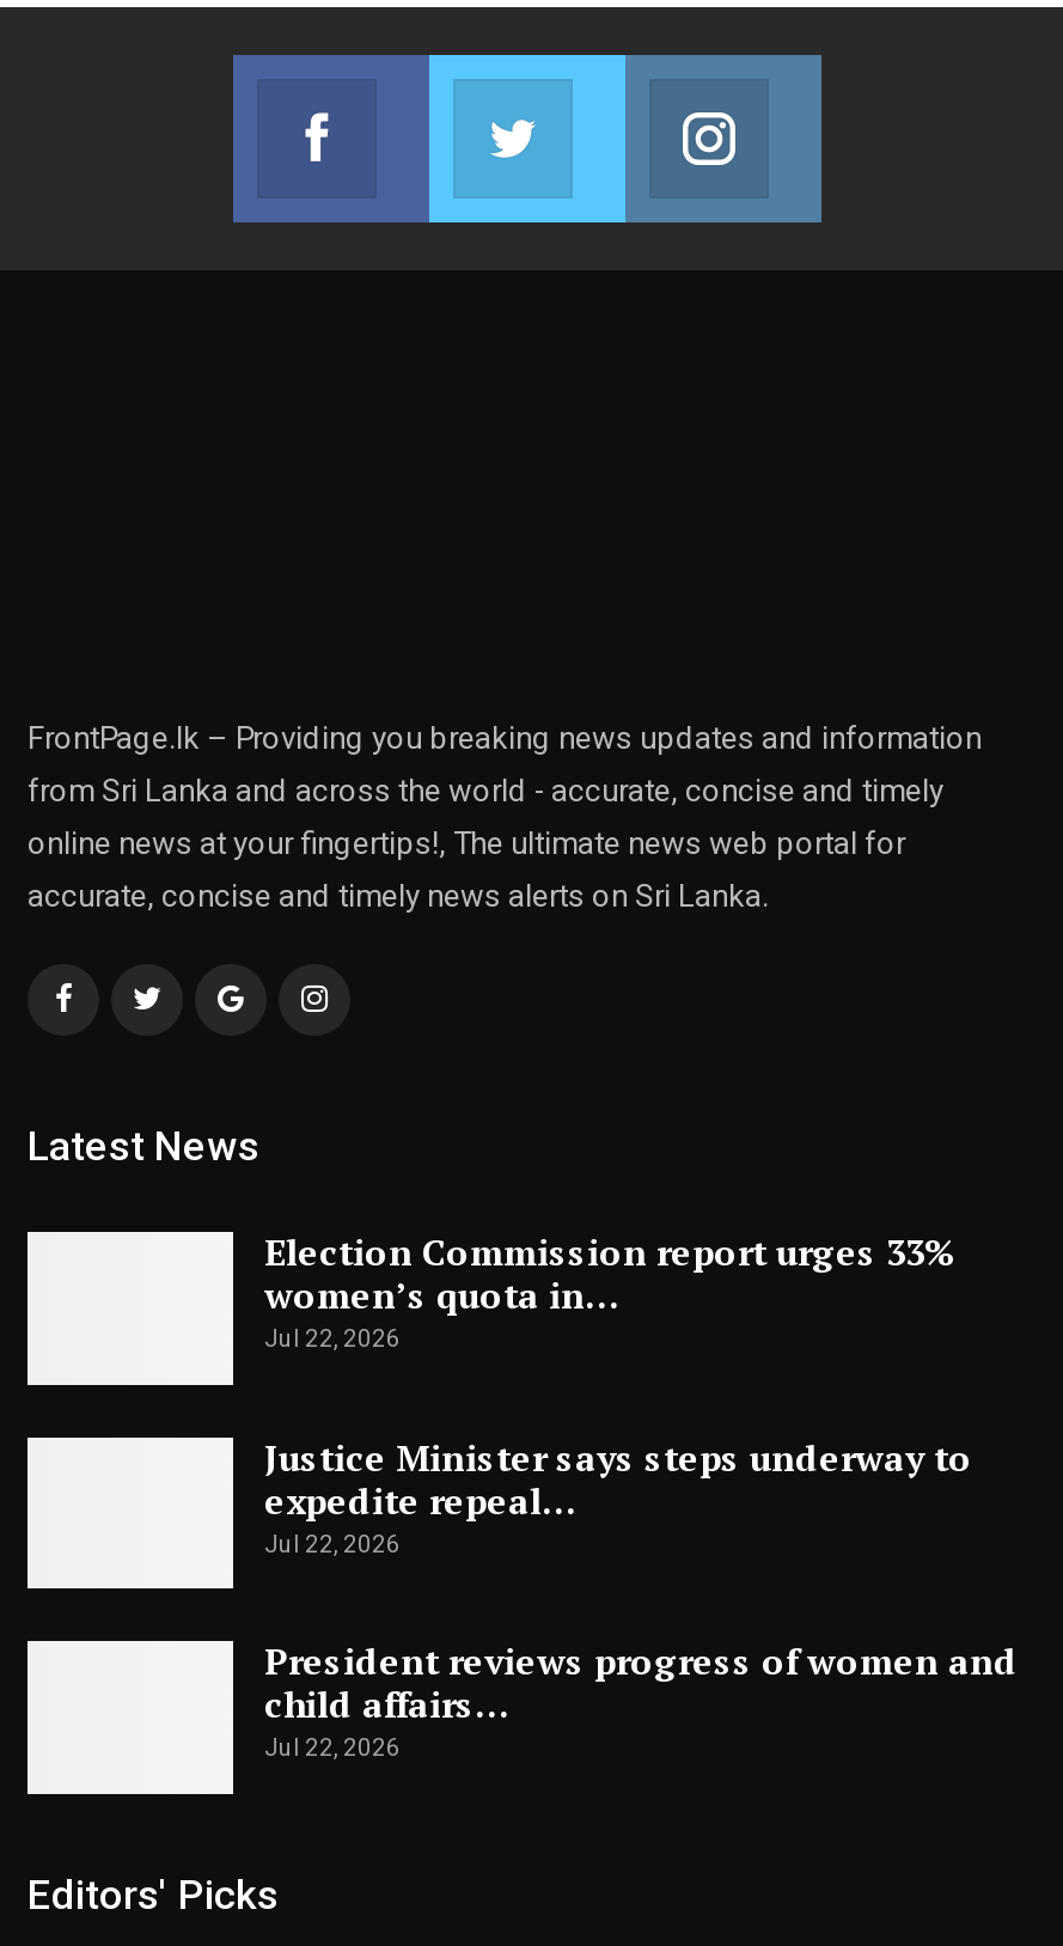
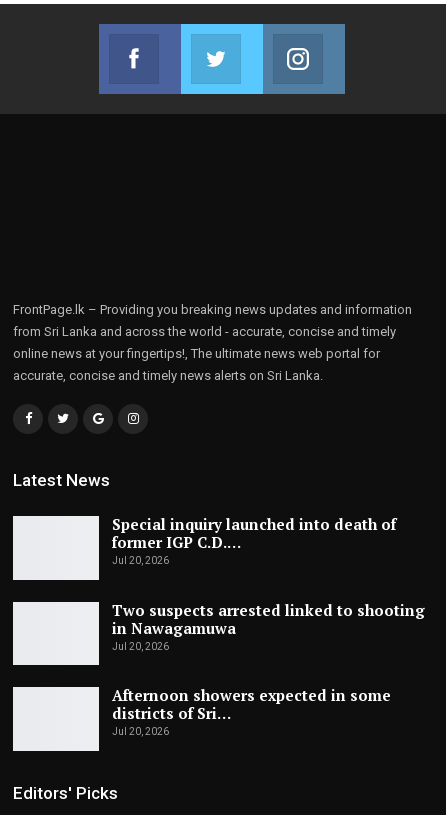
- Election Commission report urges 33%
- women’s quota in…
- Jul 22, 2026
+ Special inquiry launched into death of
+ former IGP C.D.…
+ Jul 20, 2026

- Justice Minister says steps underway to
- expedite repeal…
- Jul 22, 2026
+ Two suspects arrested linked to shooting
+ in Nawagamuwa
+ Jul 20, 2026

- President reviews progress of women and
- child affairs…
- Jul 22, 2026
+ Afternoon showers expected in some
+ districts of Sri…
+ Jul 20, 2026
